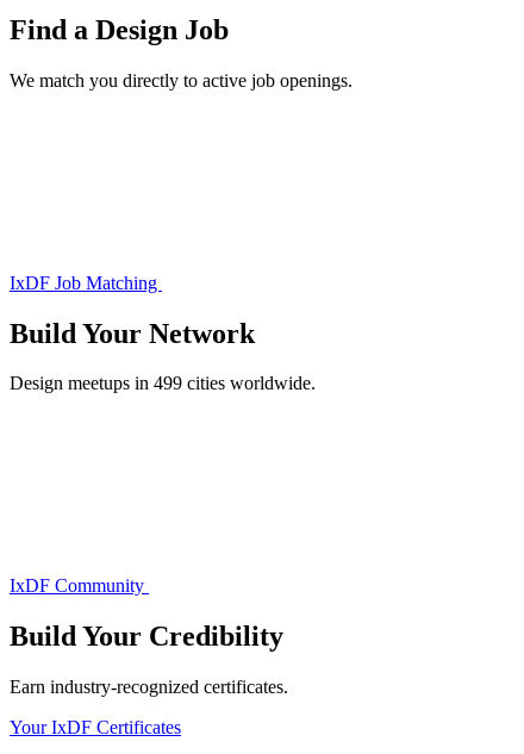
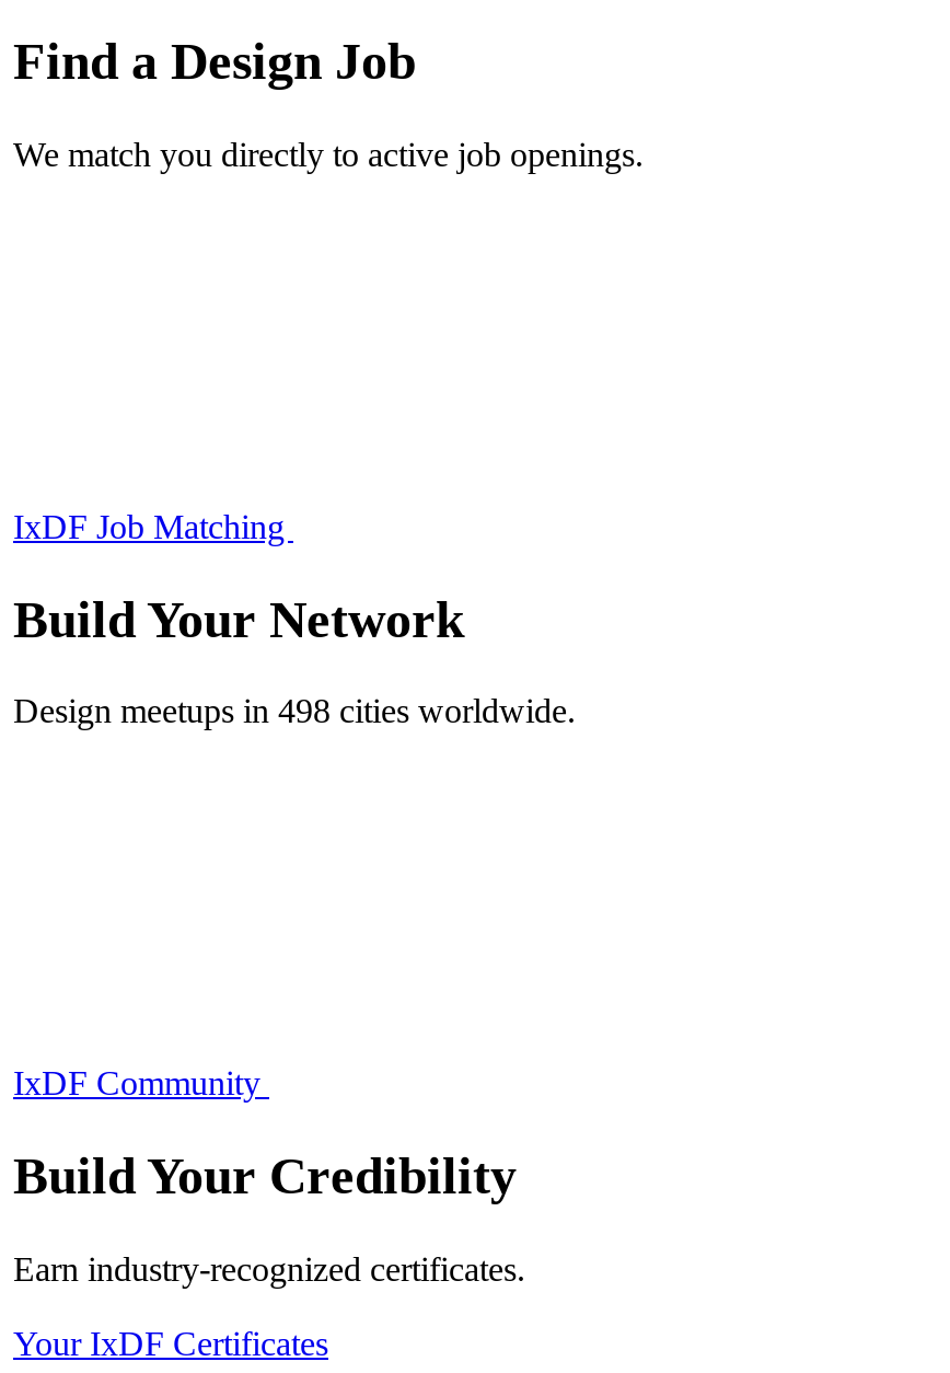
- Design meetups in 499 cities worldwide.
+ Design meetups in 498 cities worldwide.
